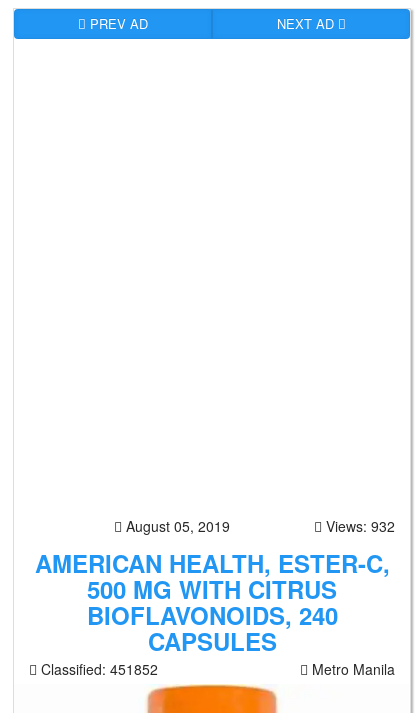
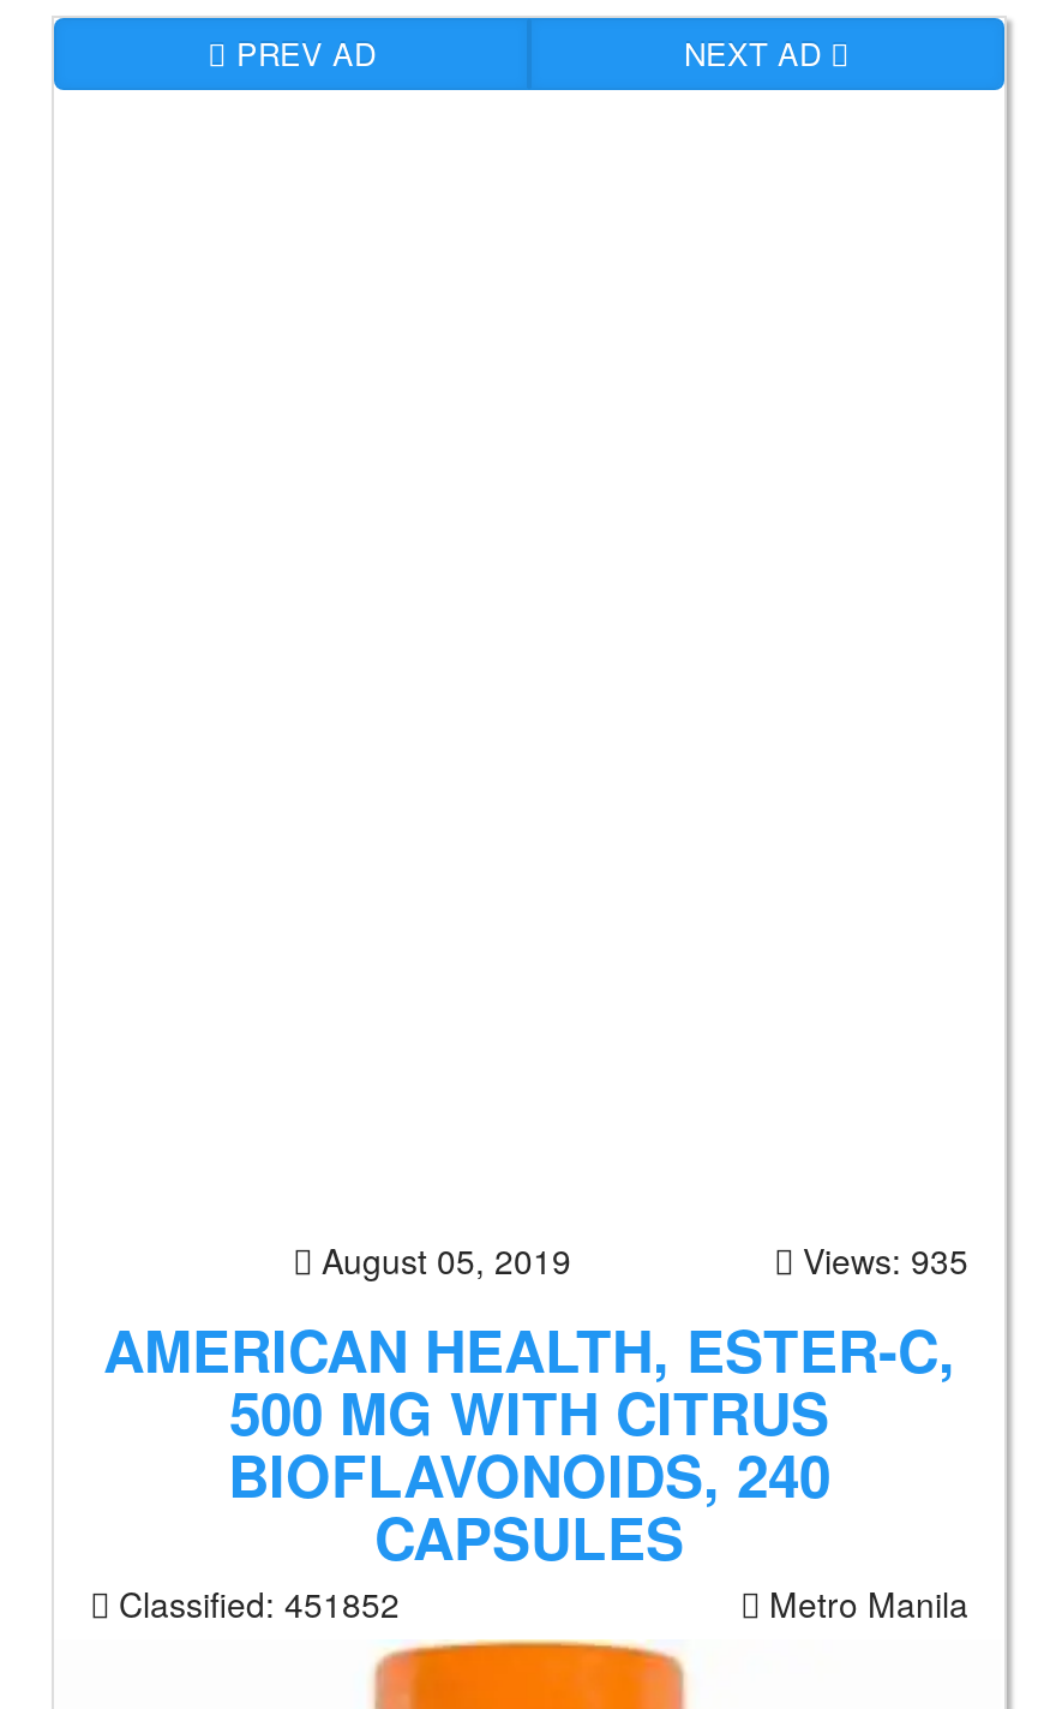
- Views: 932
+ Views: 935
